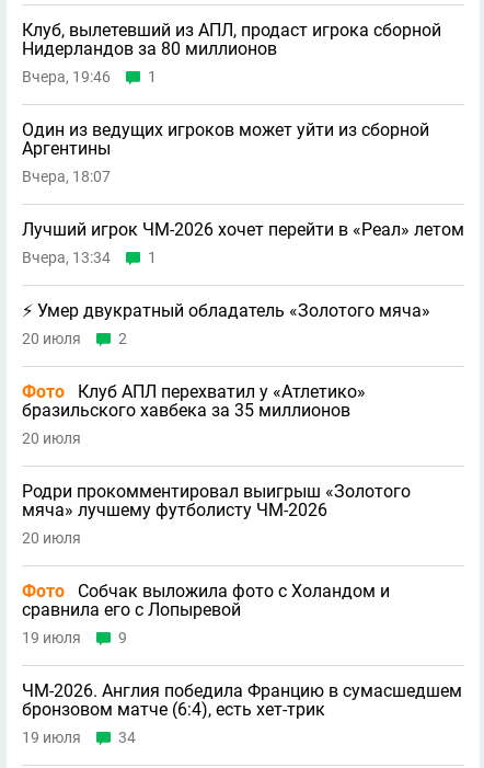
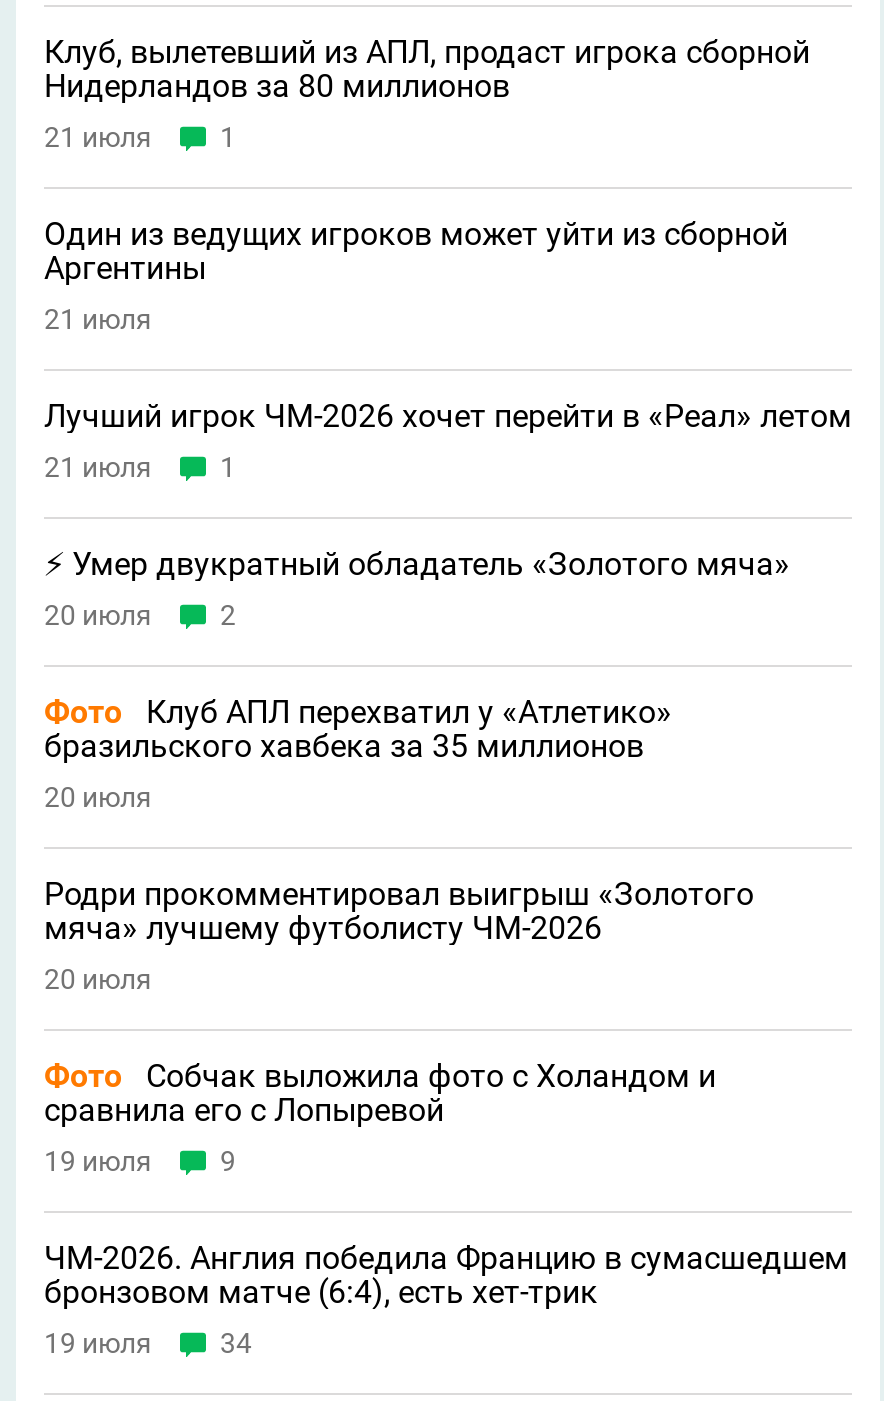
- Вчера, 19:46
+ 21 июля

- Вчера, 18:07
+ 21 июля

- Вчера, 13:34
+ 21 июля
